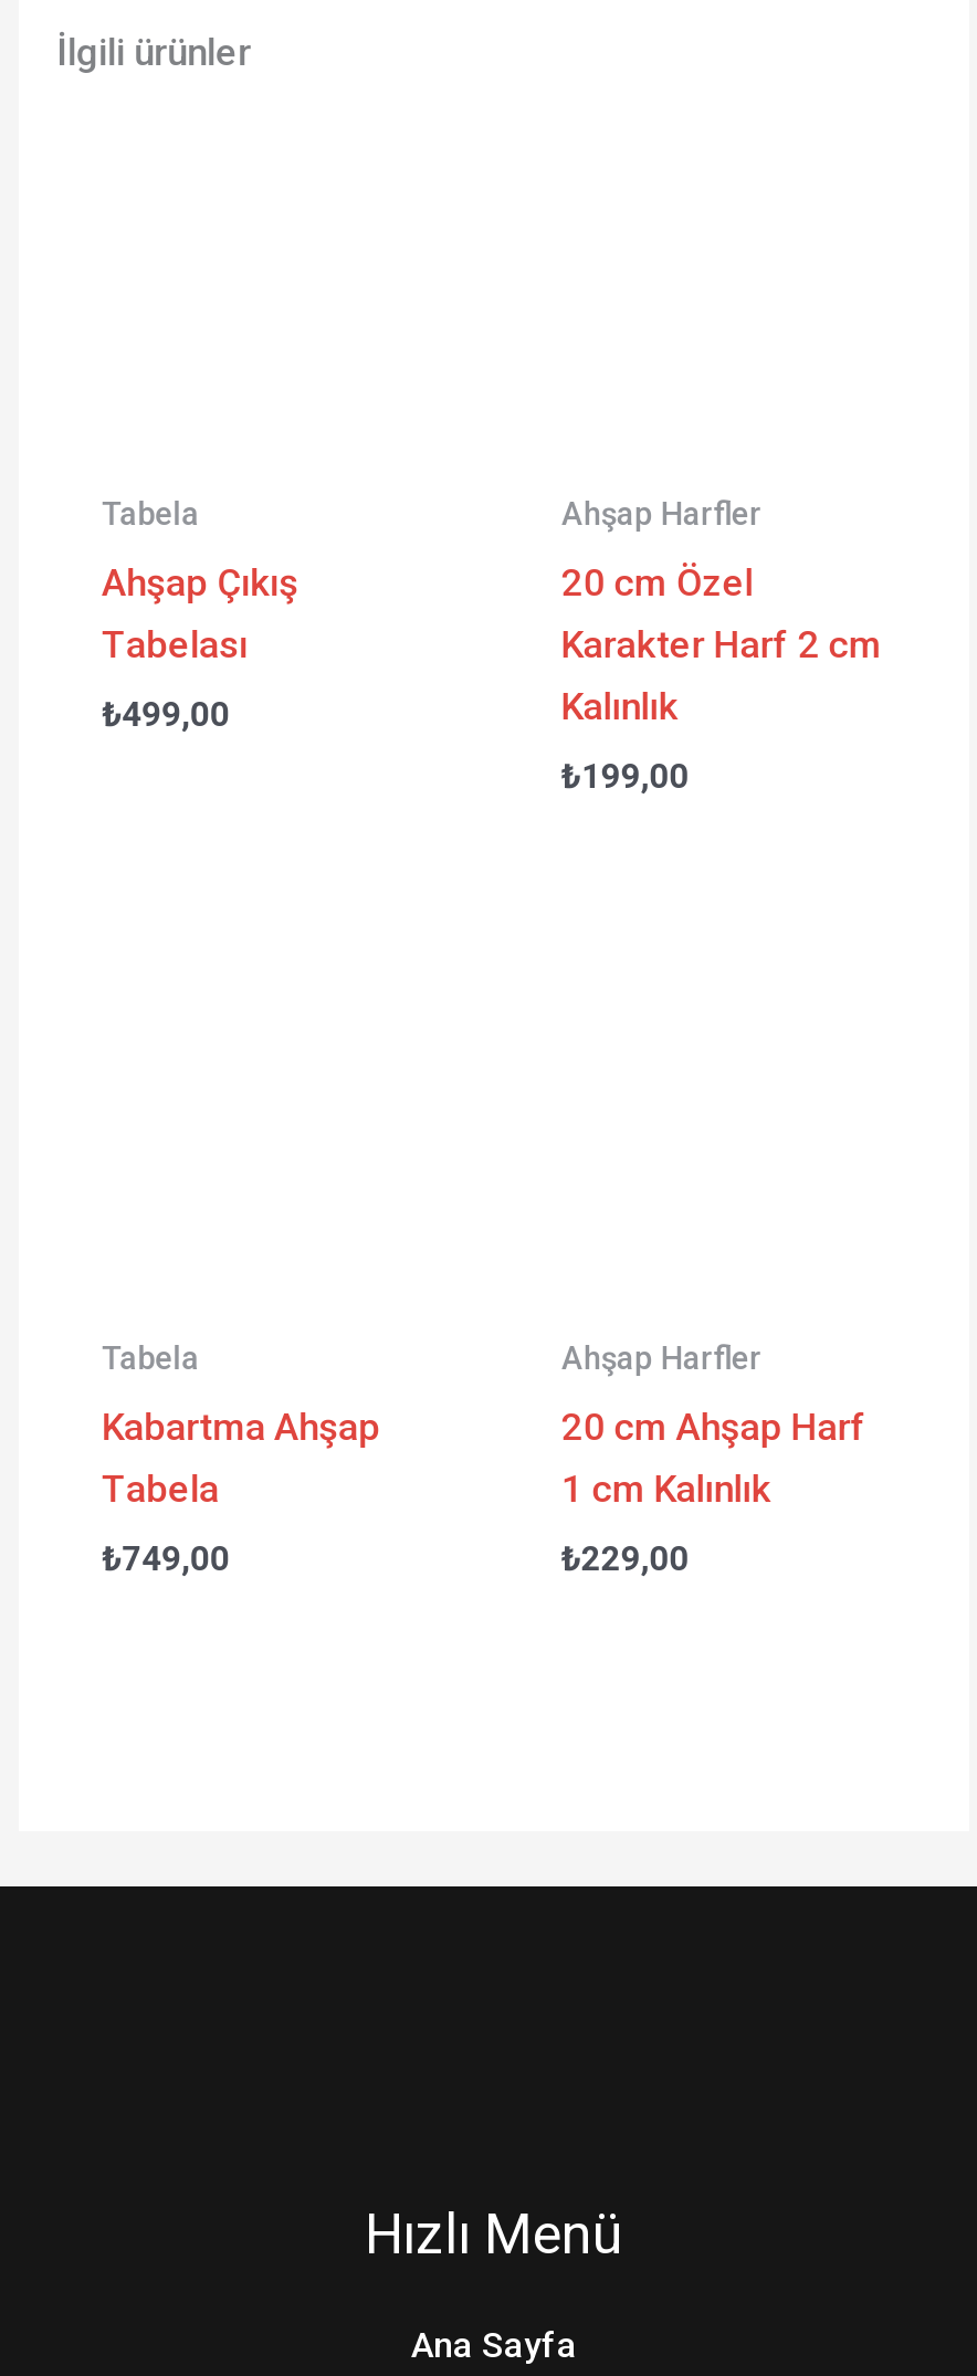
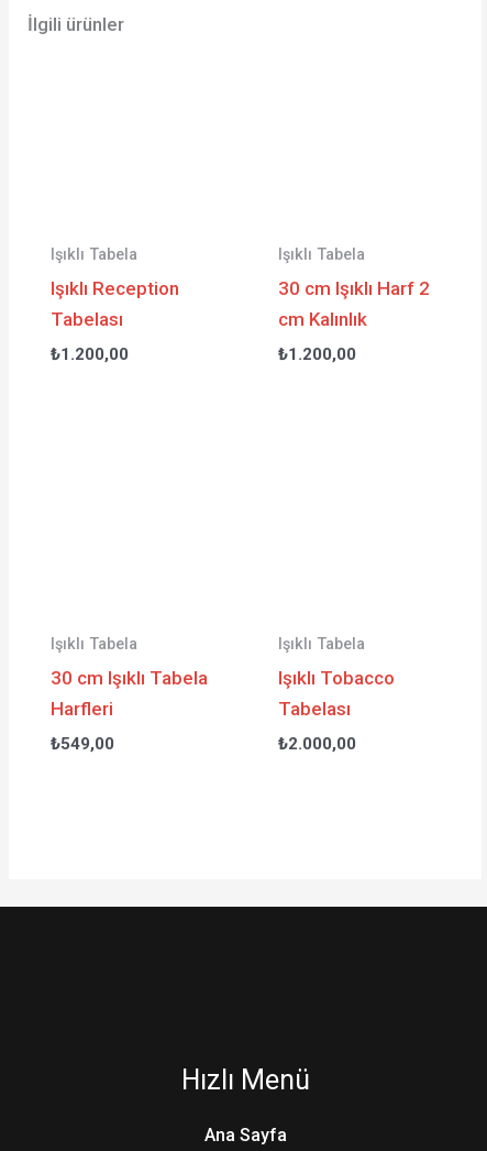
- Tabela
+ Işıklı Tabela

- Ahşap Harfler
+ Işıklı Tabela

- Ahşap Çıkış
+ Işıklı Reception

- 20 cm Özel
- Karakter Harf 2 cm
- Kalınlık
+ 30 cm Işıklı Harf 2
+ cm Kalınlık

- ₺499,00
+ ₺1.200,00

- ₺199,00
+ ₺1.200,00

- Tabela
+ Işıklı Tabela

- Ahşap Harfler
+ Işıklı Tabela

- Kabartma Ahşap
- Tabela
+ 30 cm Işıklı Tabela
+ Harfleri

- 20 cm Ahşap Harf
- 1 cm Kalınlık
+ Işıklı Tobacco
+ Tabelası

- ₺749,00
+ ₺549,00

- ₺229,00
+ ₺2.000,00
